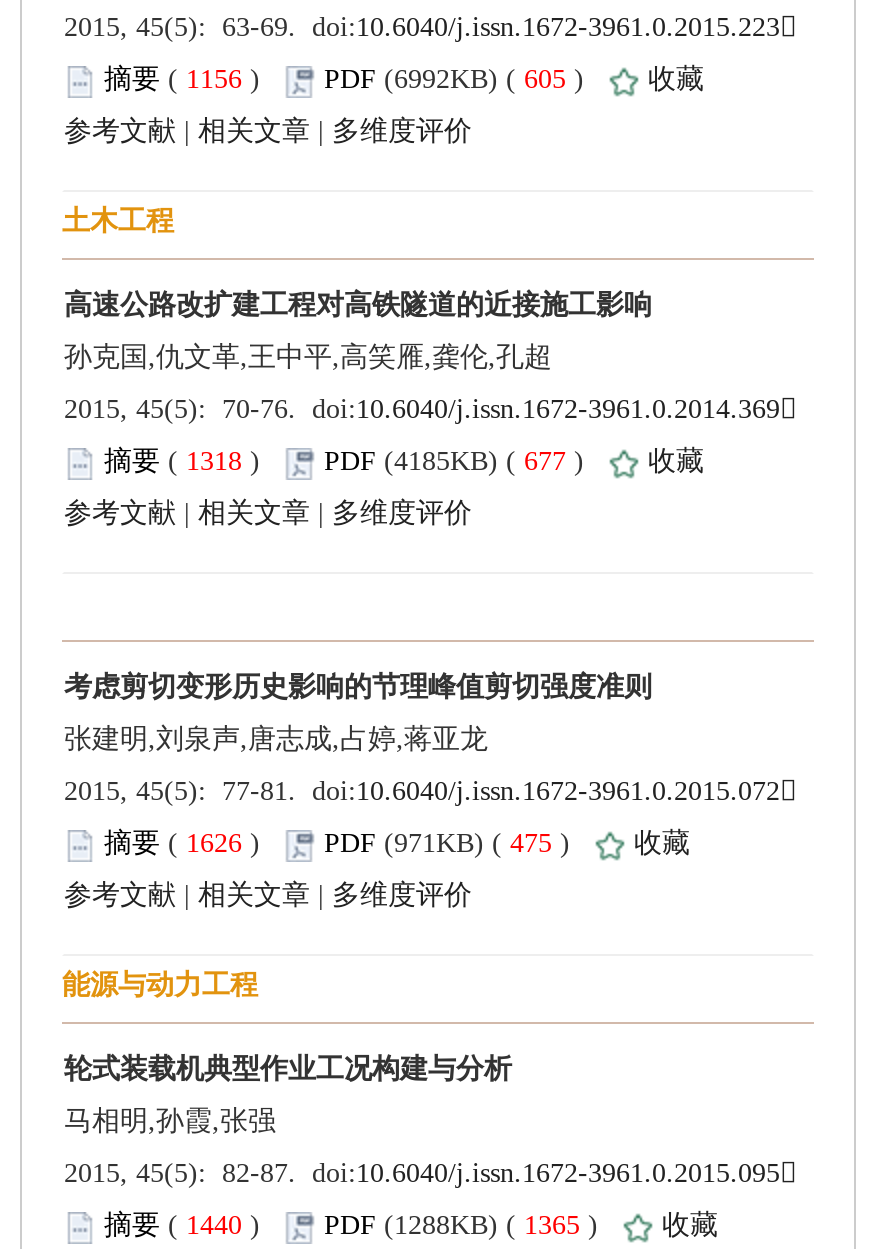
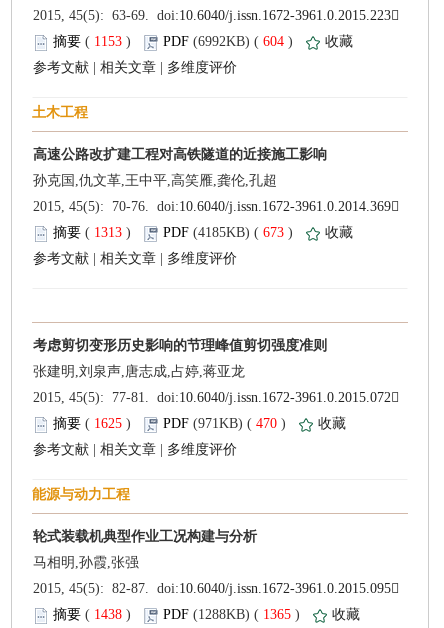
- 605)
+ 604)

- 677)
+ 673)

- 475)
+ 470)
